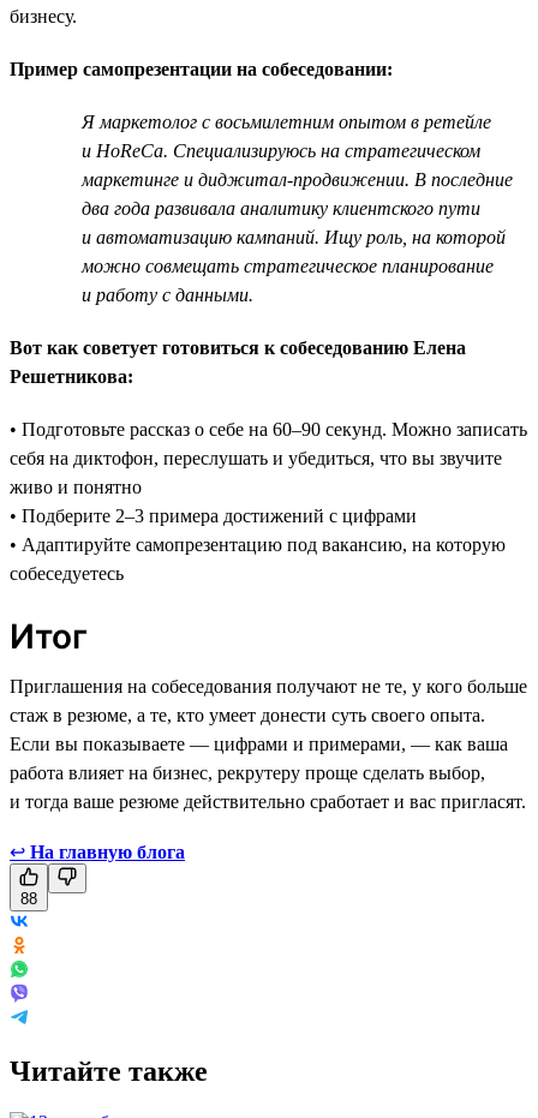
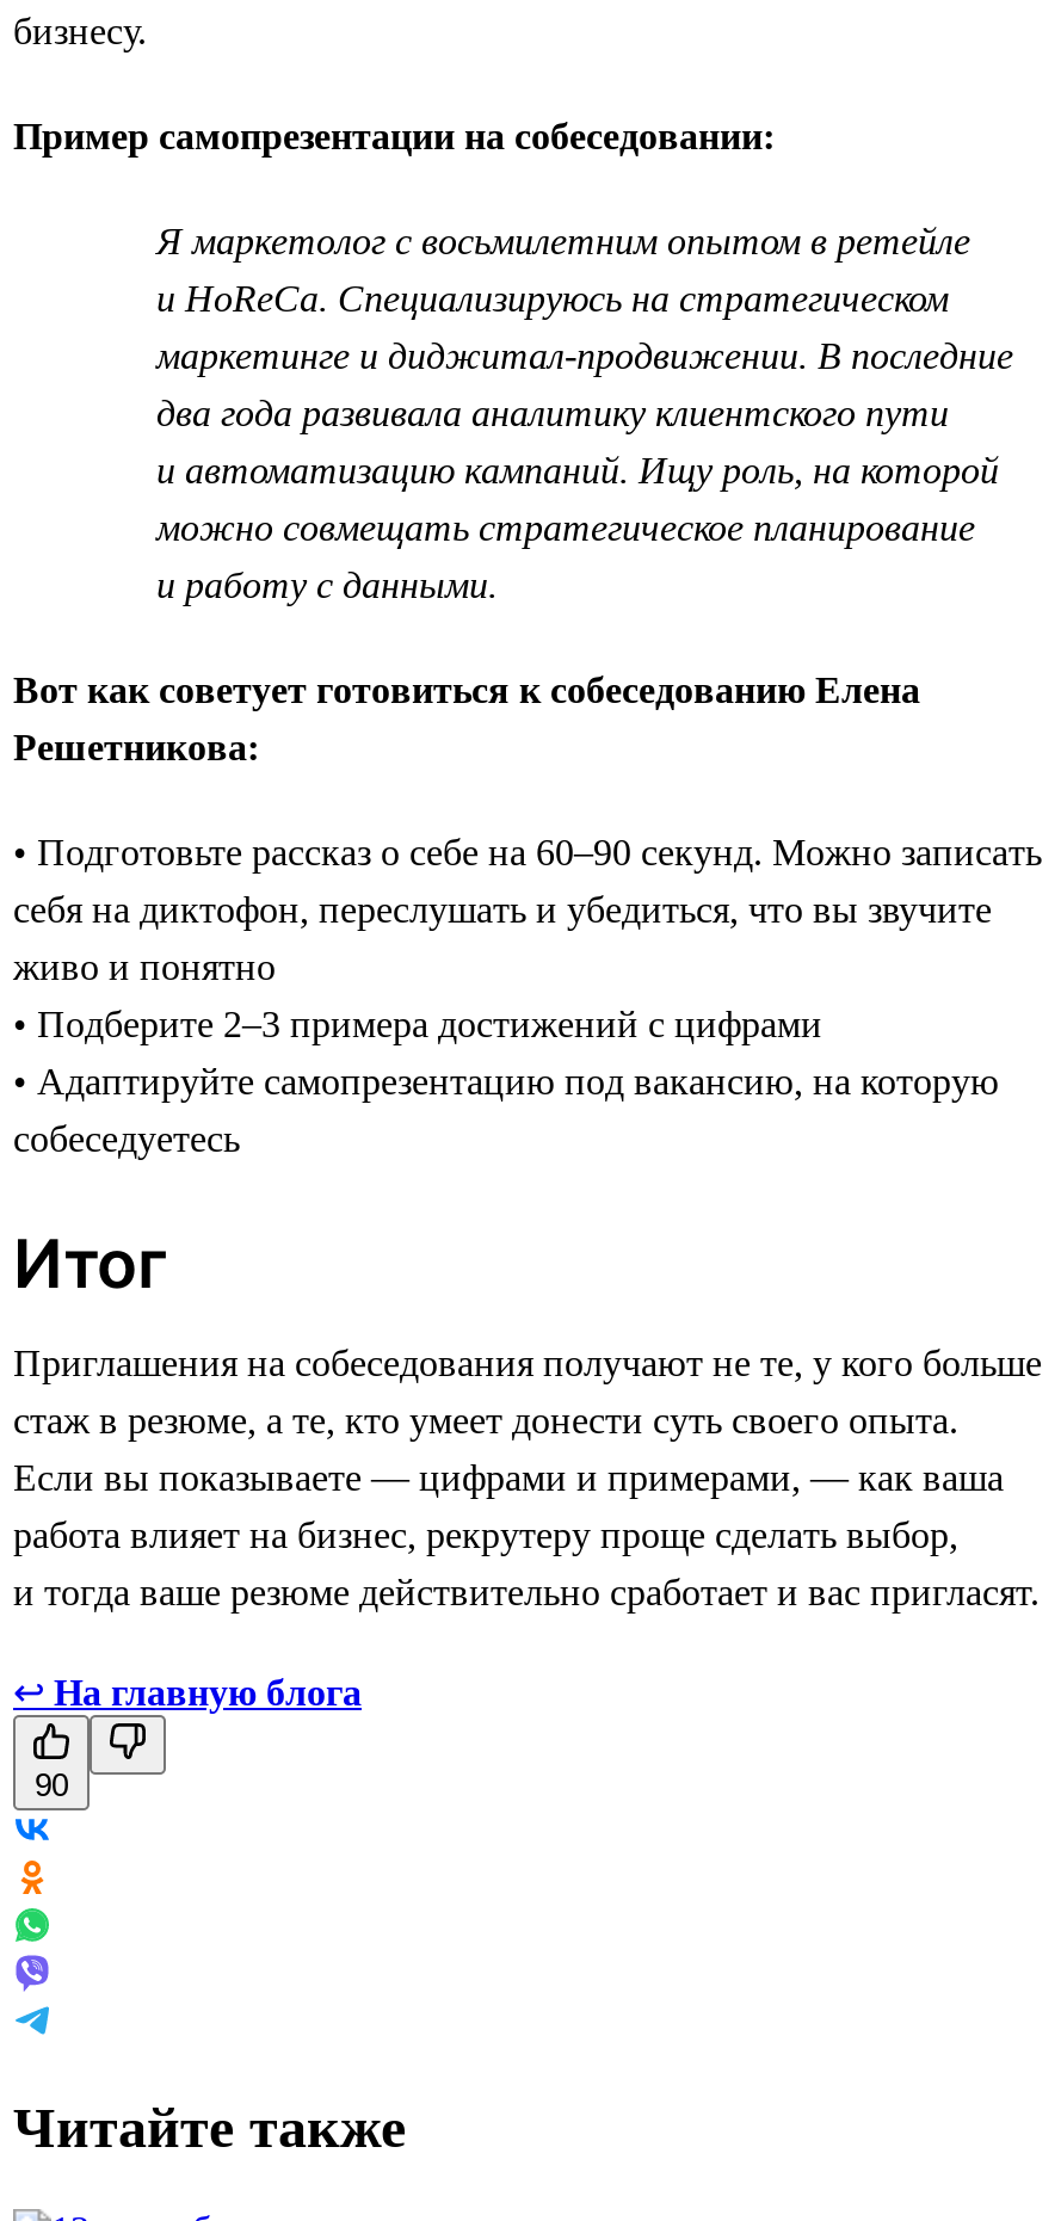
- 88
+ 90
